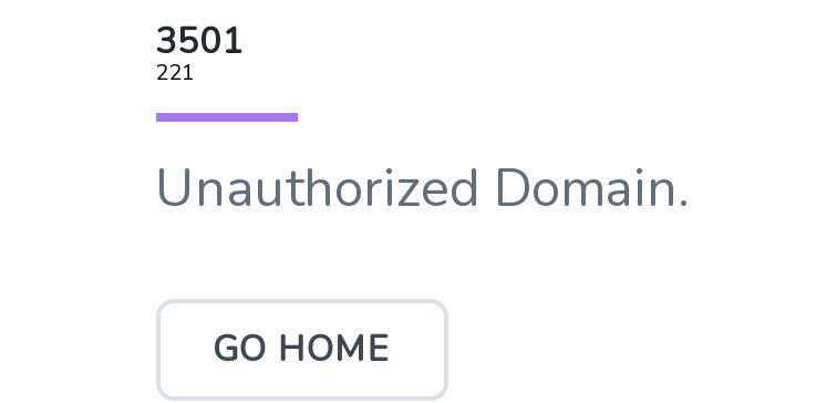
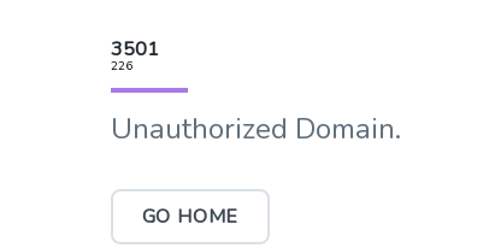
- 221
+ 226
